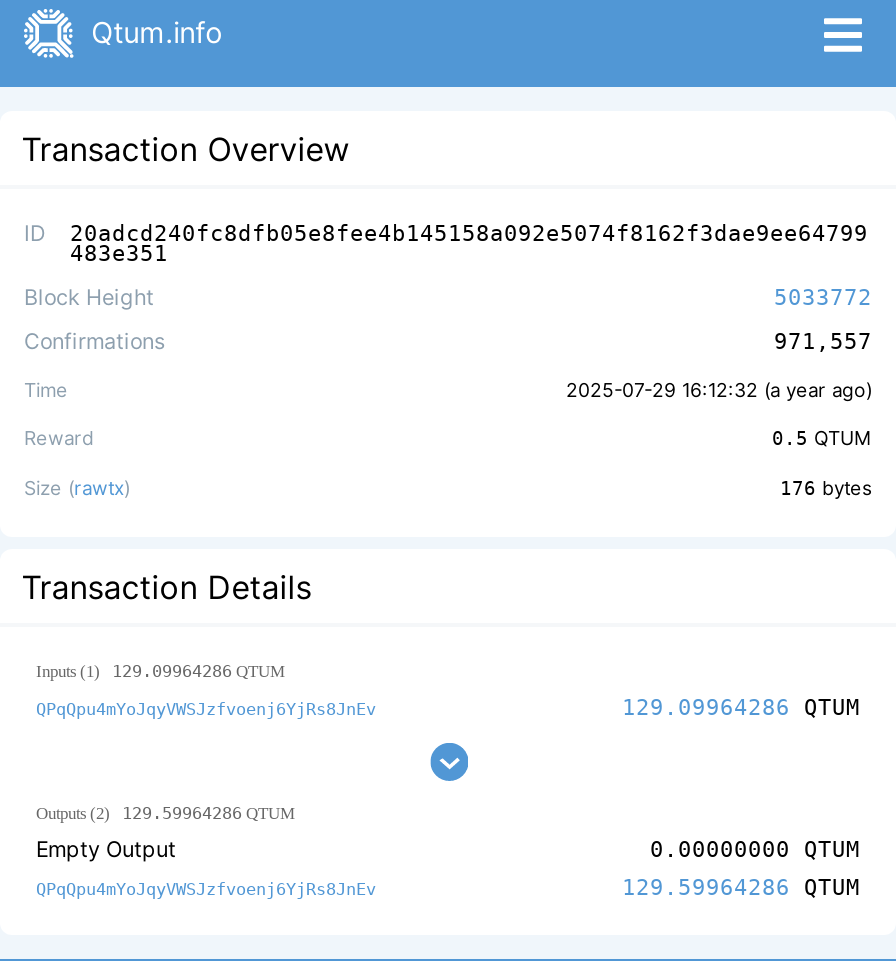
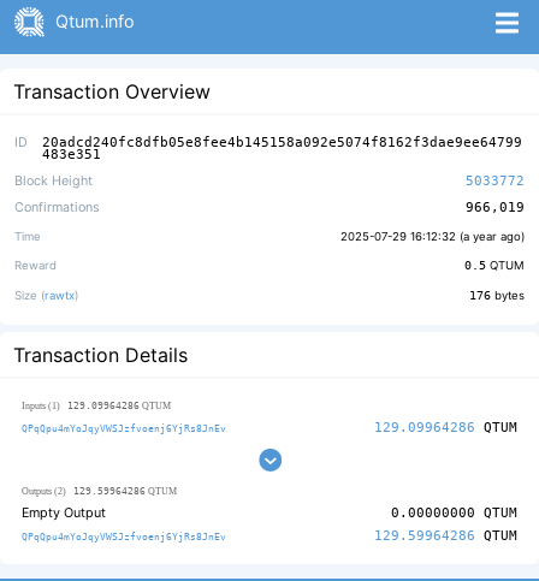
- 971,557
+ 966,019
